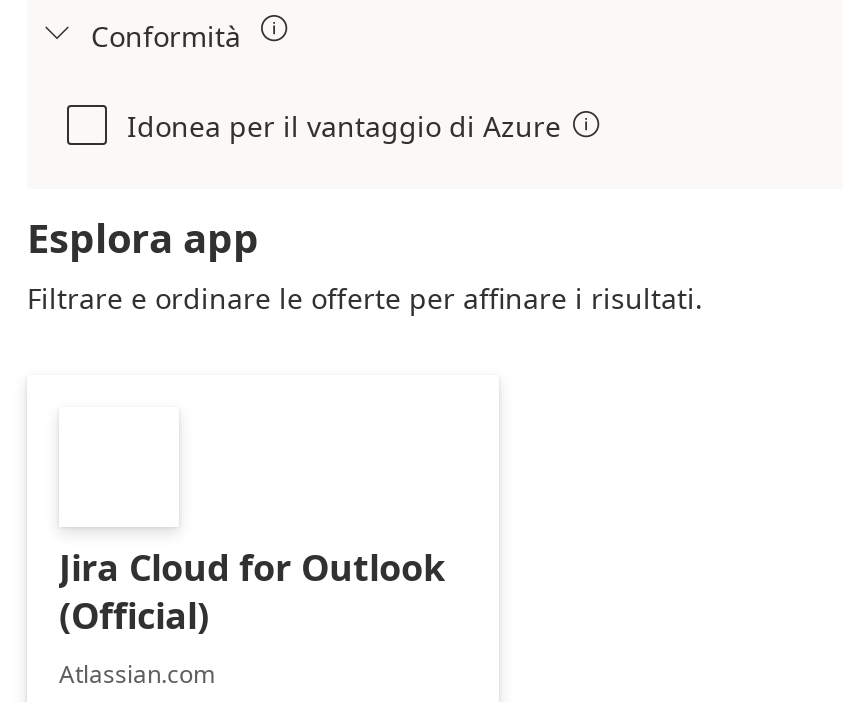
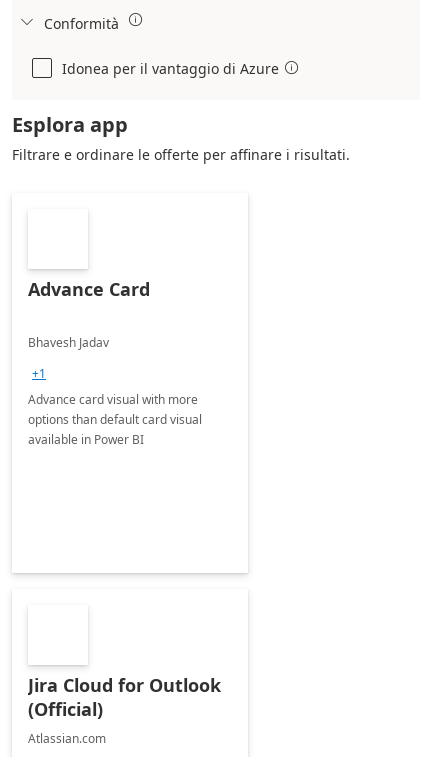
+ Advance Card
+ Bhavesh Jadav
+ +1
+ Advance card visual with more
+ options than default card visual
+ available in Power BI
